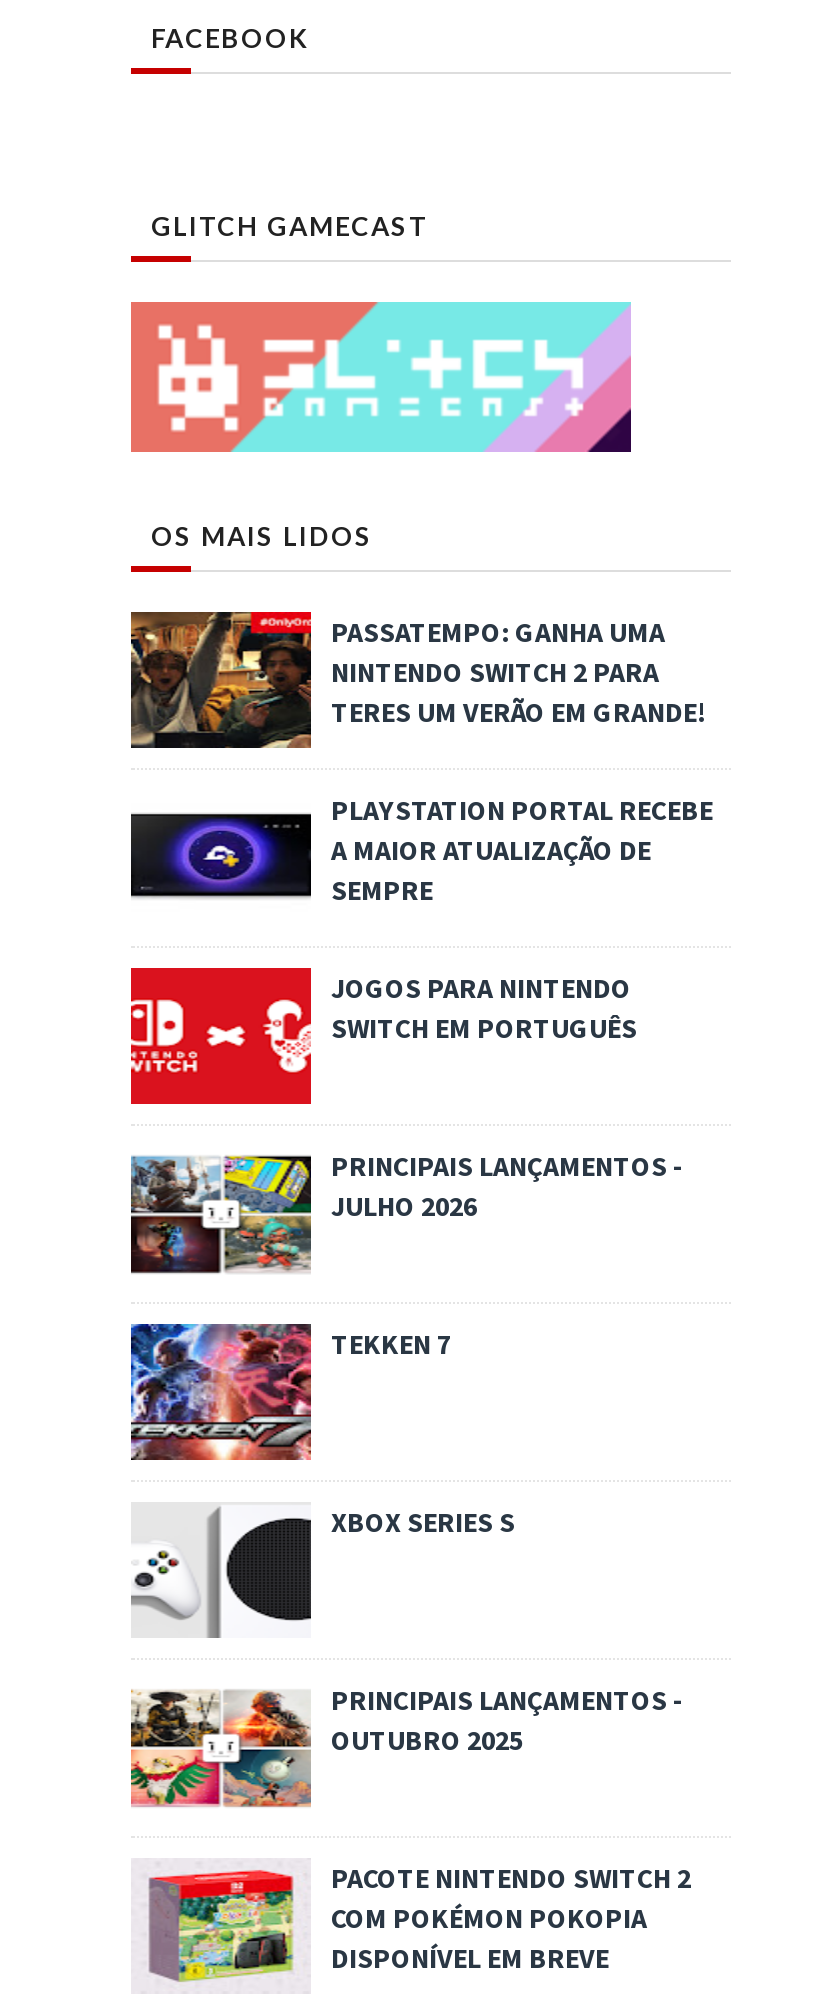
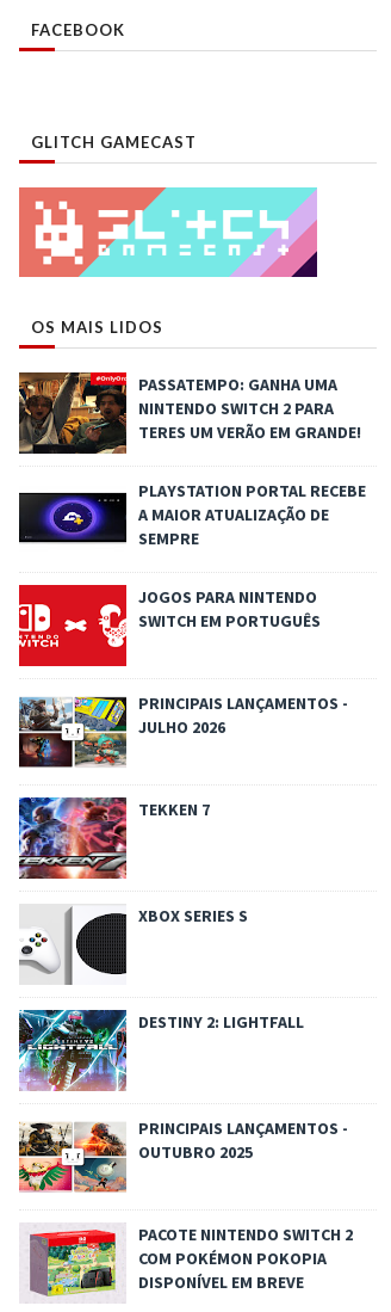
+ [image]
+ DESTINY 2: LIGHTFALL
